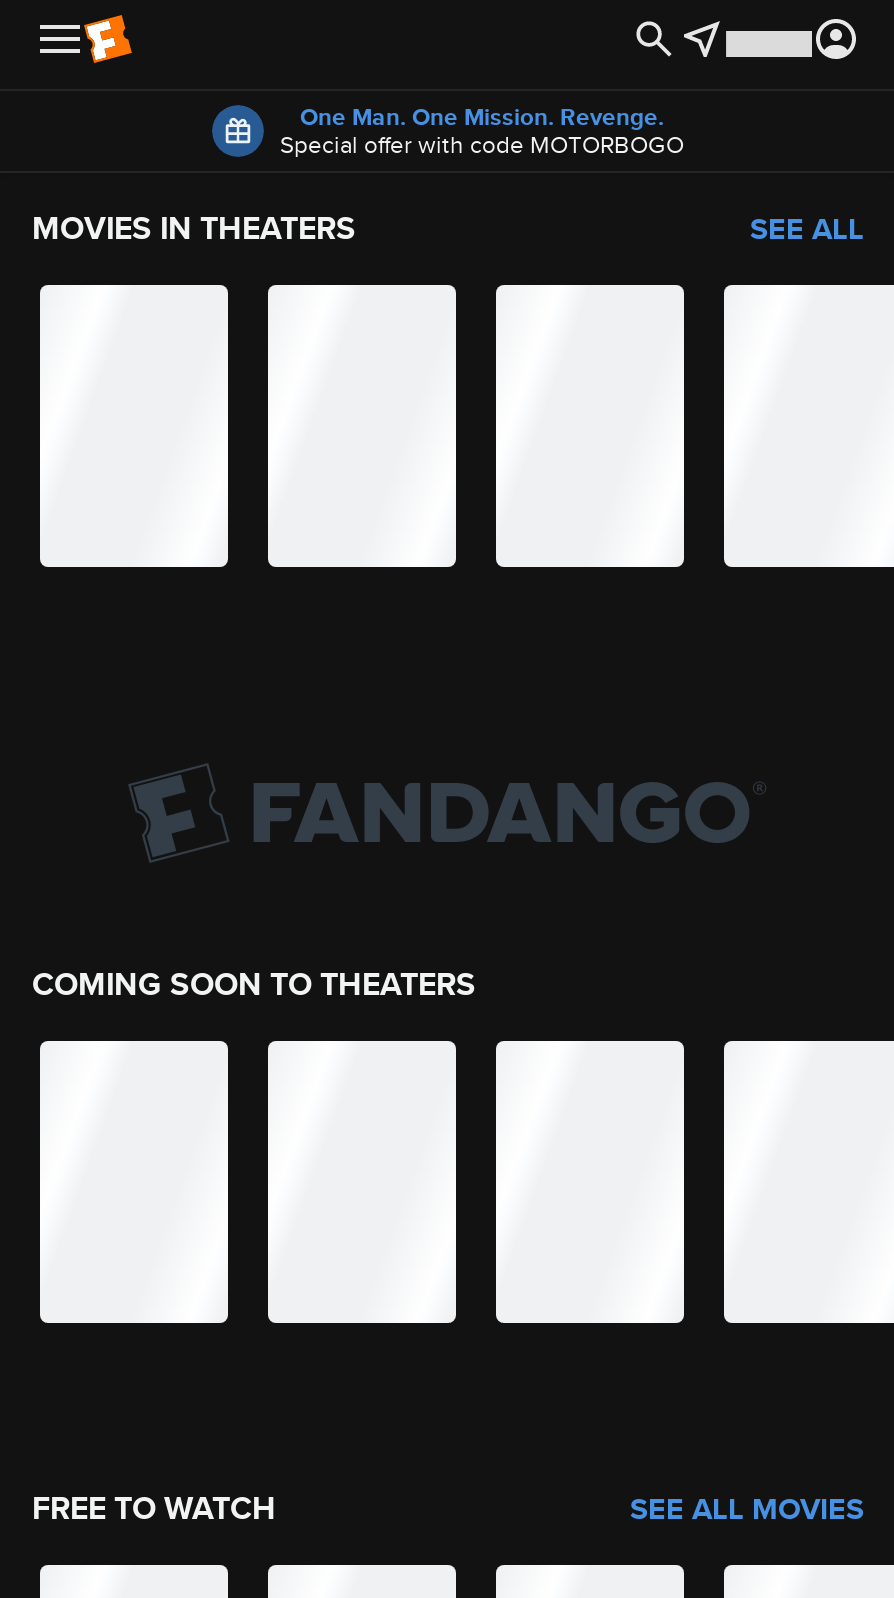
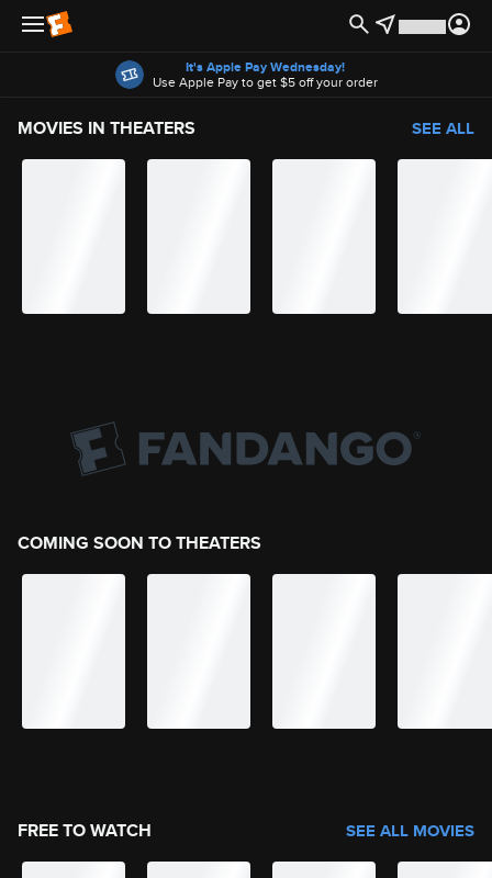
- One Man. One Mission. Revenge.
- Special offer with code MOTORBOGO
+ It's Apple Pay Wednesday!
+ Use Apple Pay to get $5 off your order
